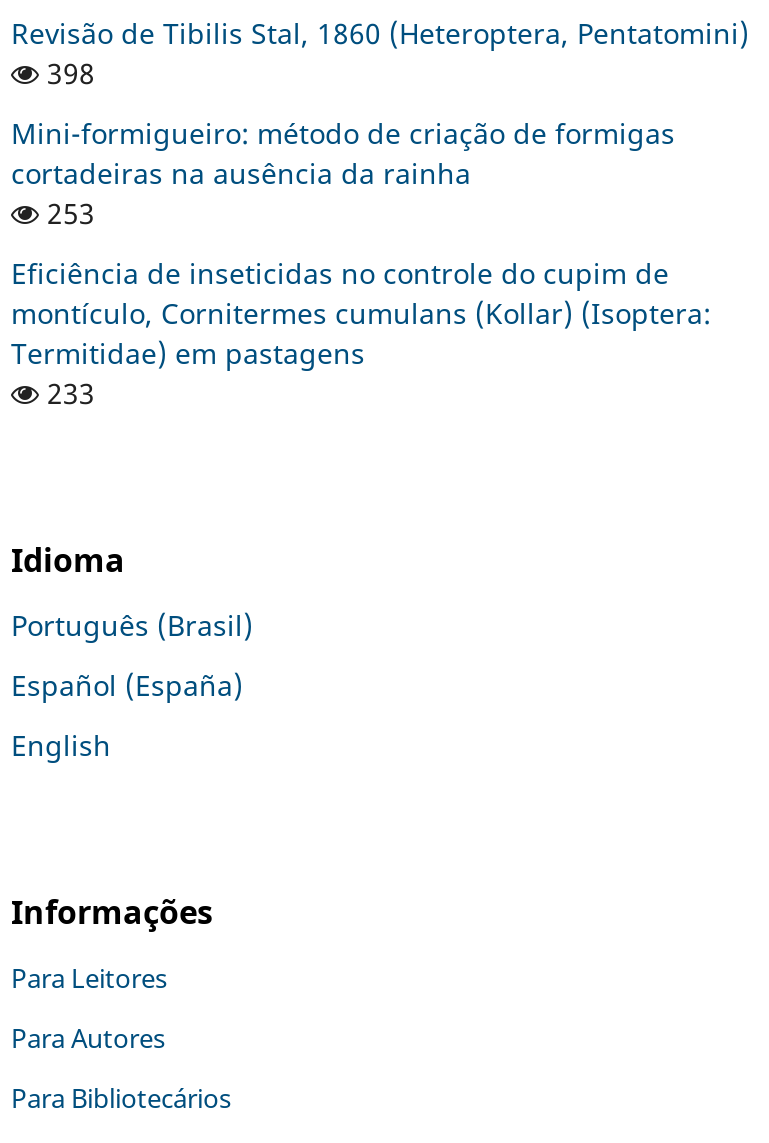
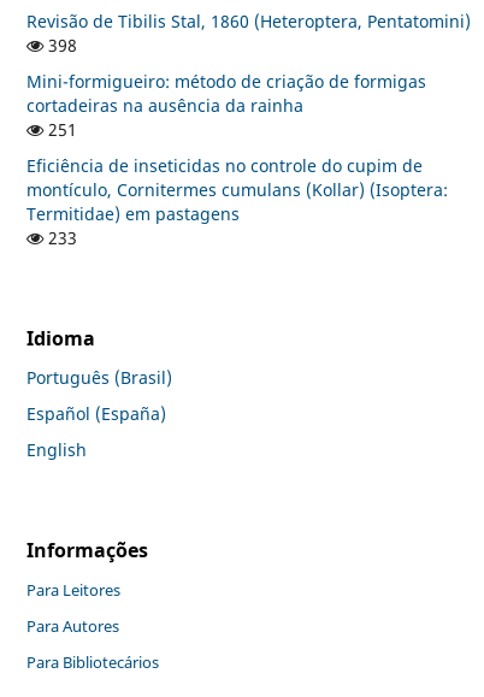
- 253
+ 251
